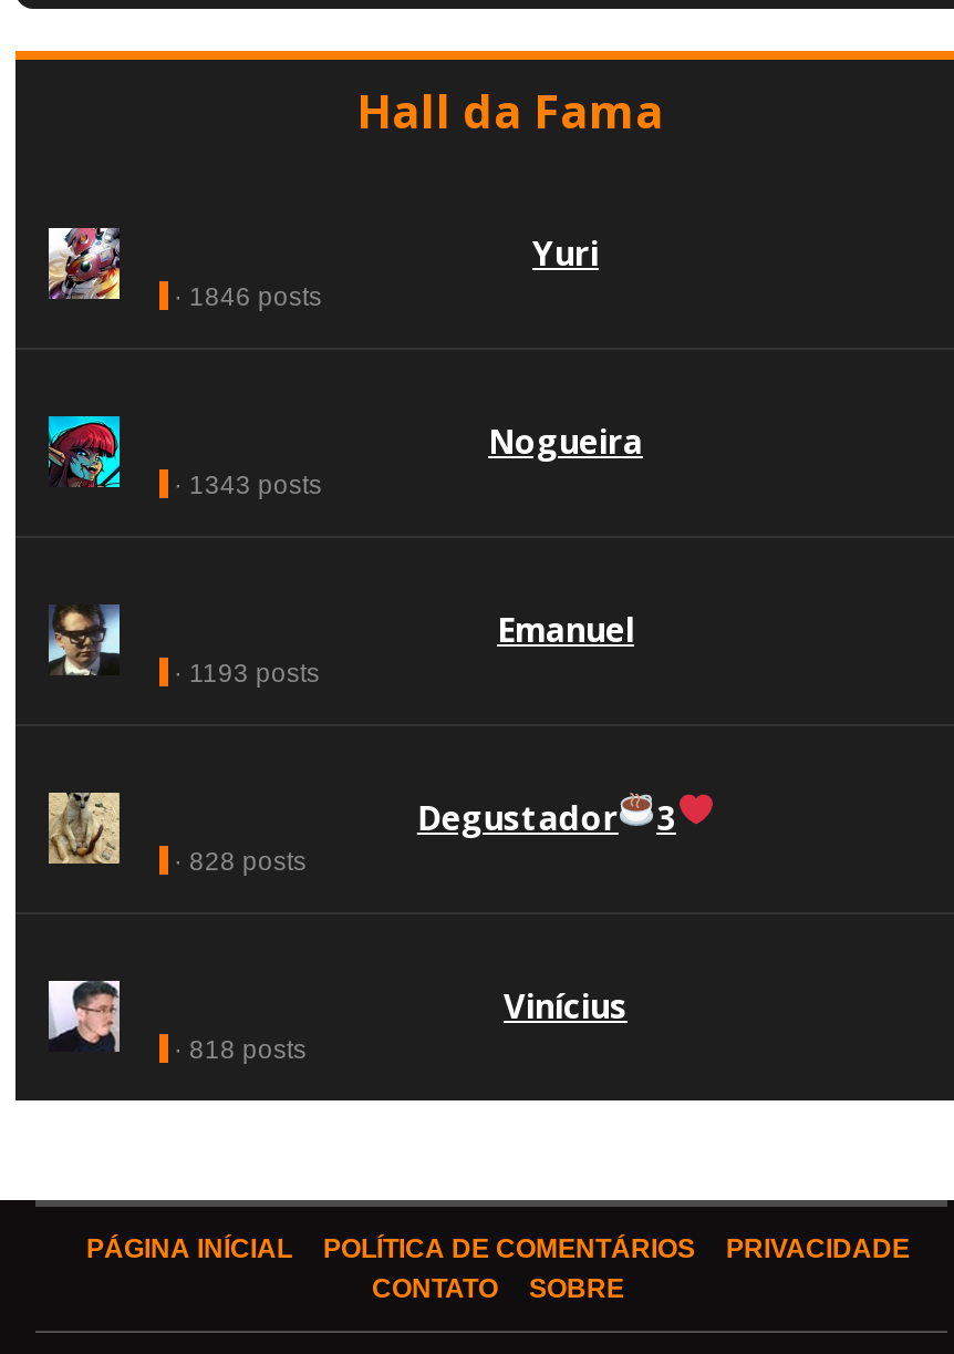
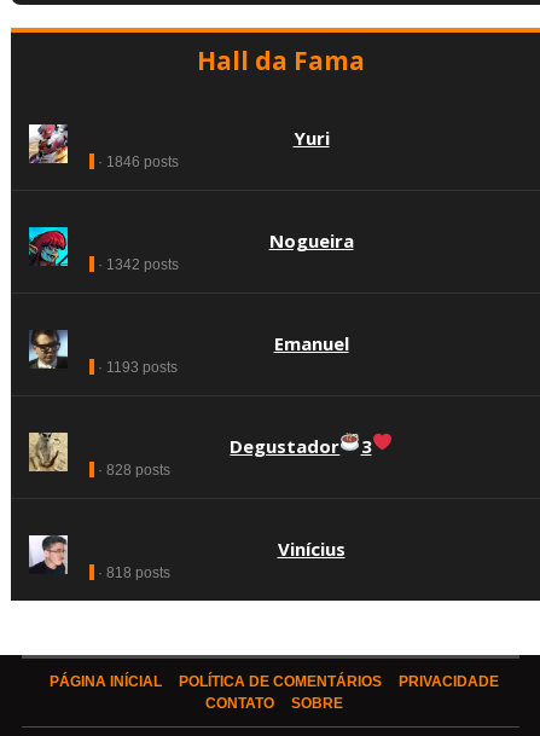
- · 1343 posts
+ · 1342 posts
